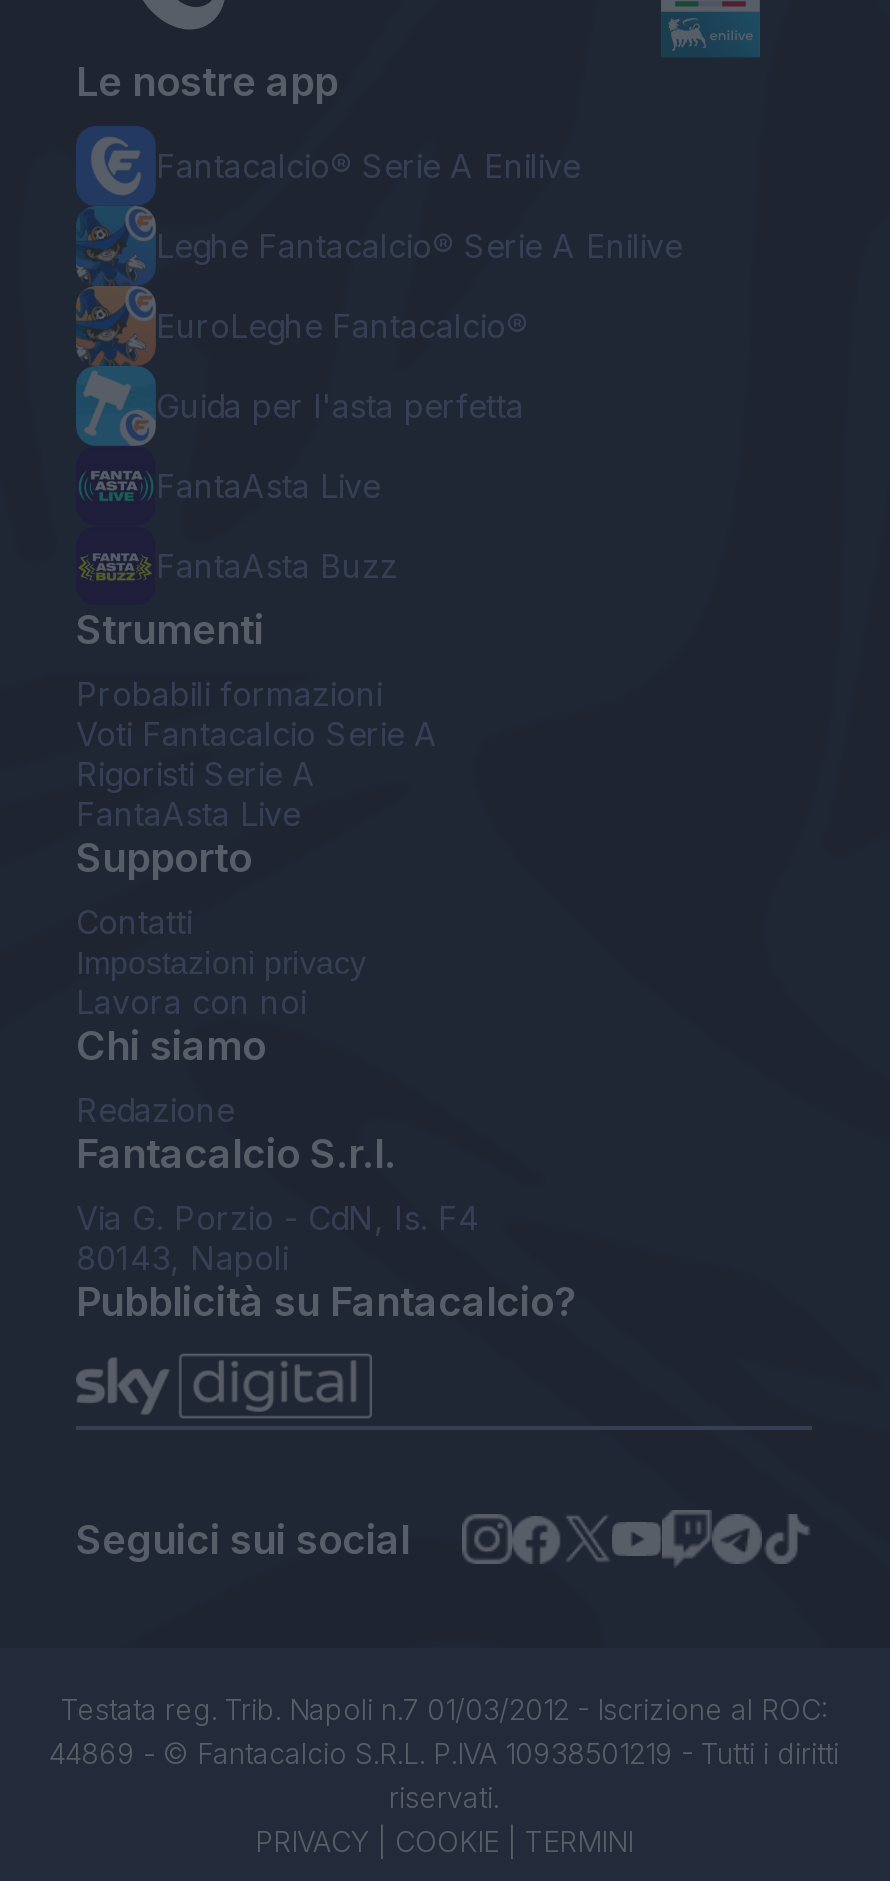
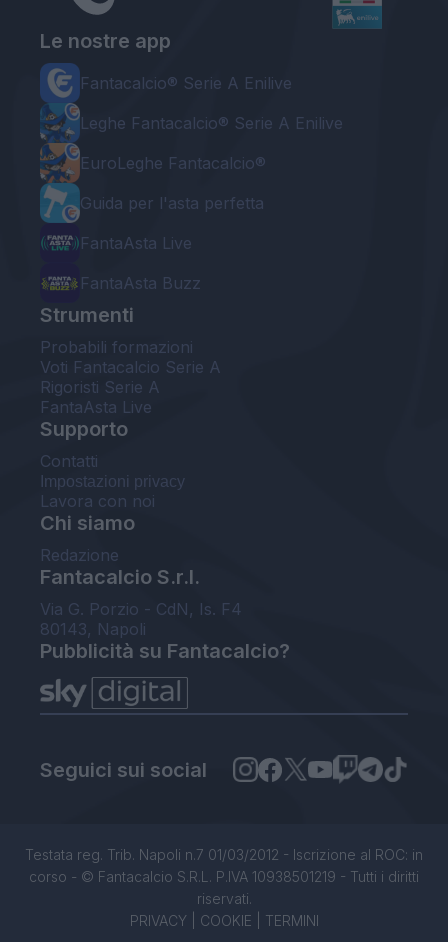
- Testata reg. Trib. Napoli n.7 01/03/2012 - Iscrizione al ROC:
- 44869 - © Fantacalcio S.R.L. P.IVA 10938501219 - Tutti i diritti
+ Testata reg. Trib. Napoli n.7 01/03/2012 - Iscrizione al ROC: in
+ corso - © Fantacalcio S.R.L. P.IVA 10938501219 - Tutti i diritti
